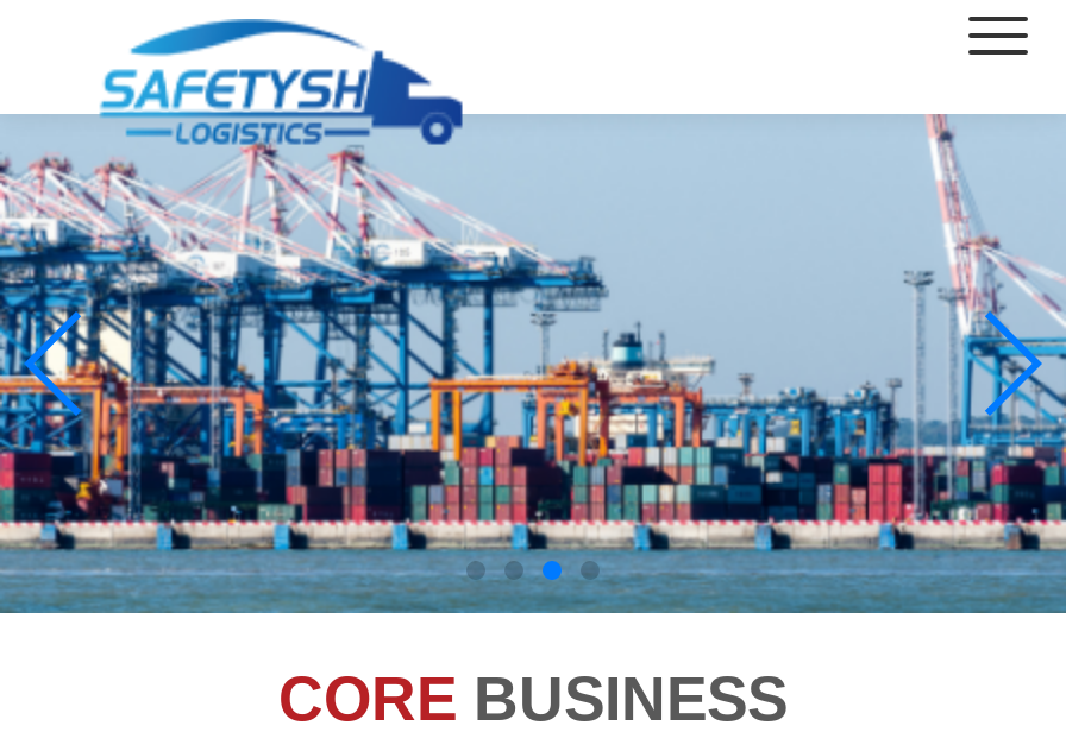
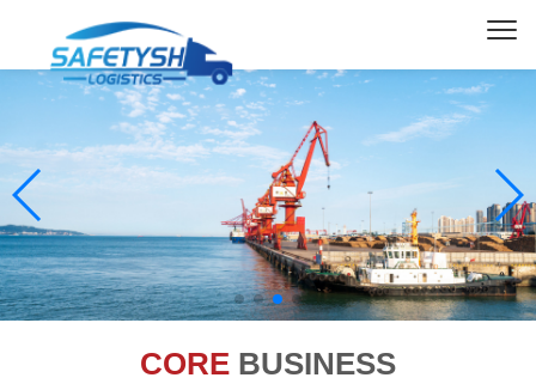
- [image]
+ [image]
